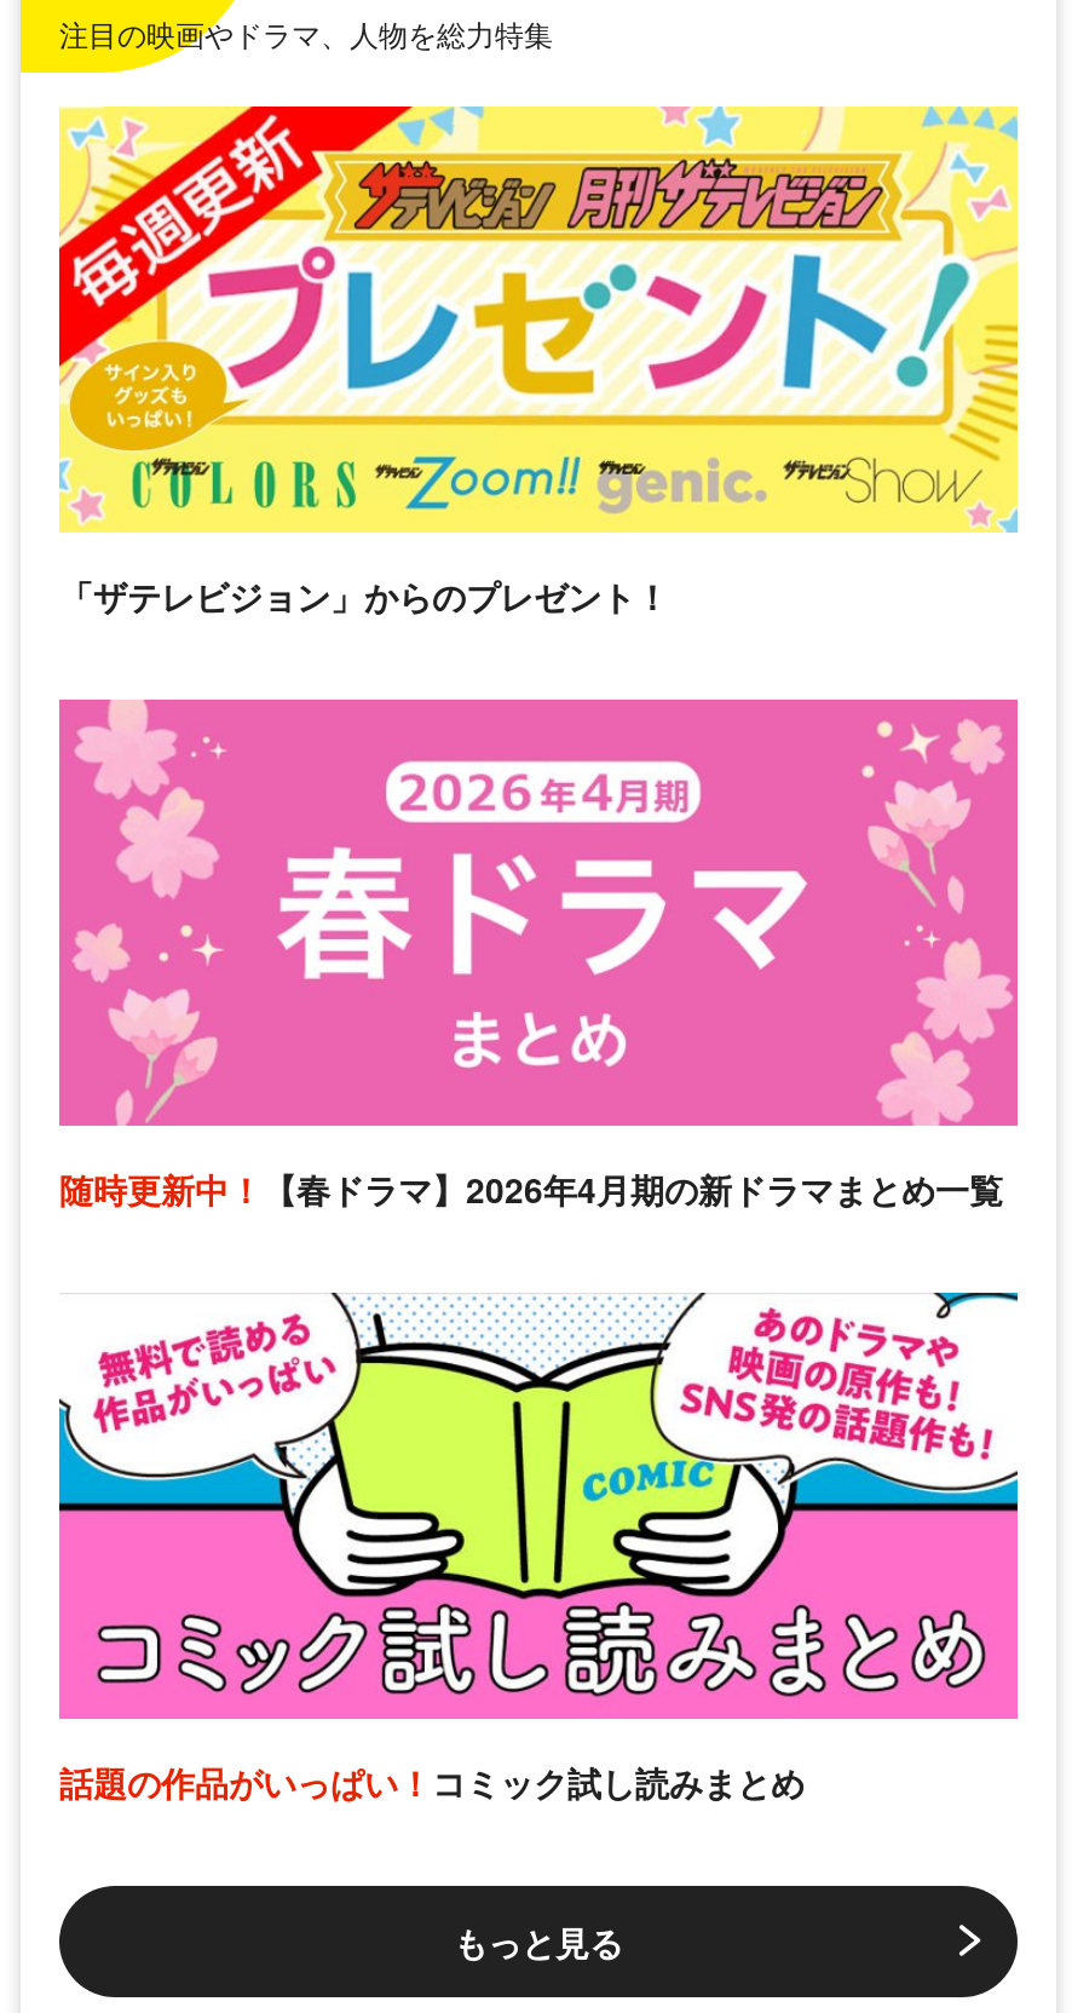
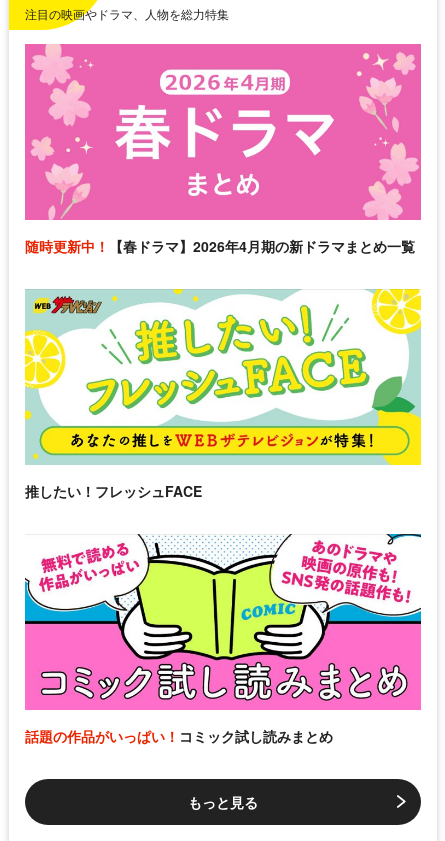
- [image]
- 「ザテレビジョン」からのプレゼント！

moved up: [image] | 随時更新中！【春ドラマ】2026年4月期の新ドラマまとめ一覧

+ [image]
+ 推したい！フレッシュFACE
